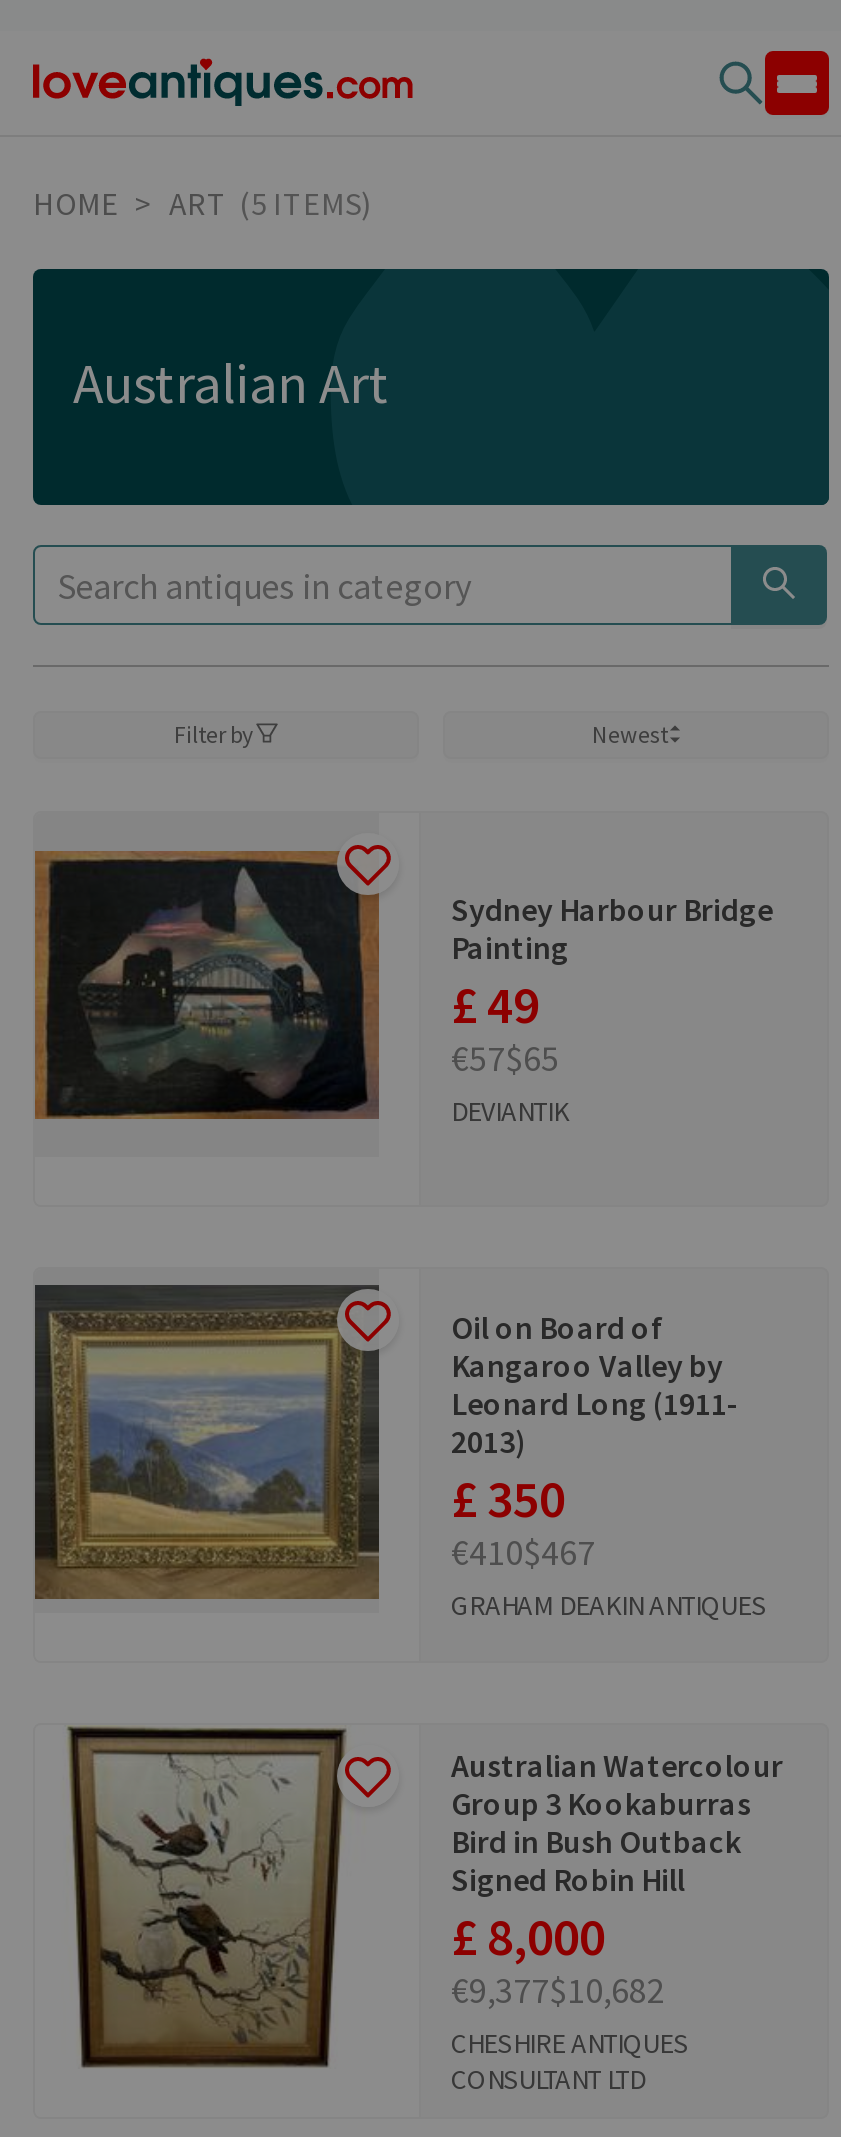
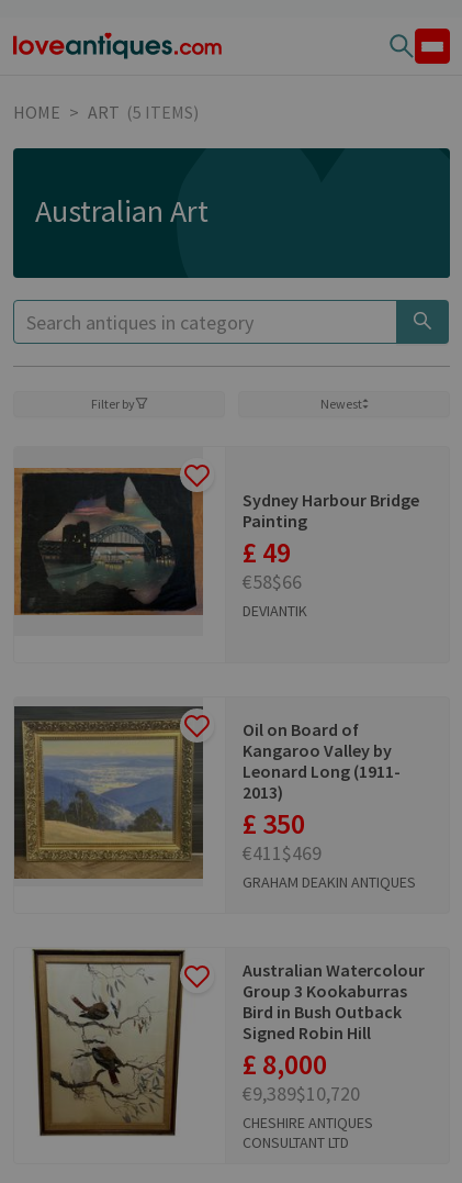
- €57$65
+ €58$66

- €410$467
+ €411$469

- €9,377$10,682
+ €9,389$10,720
